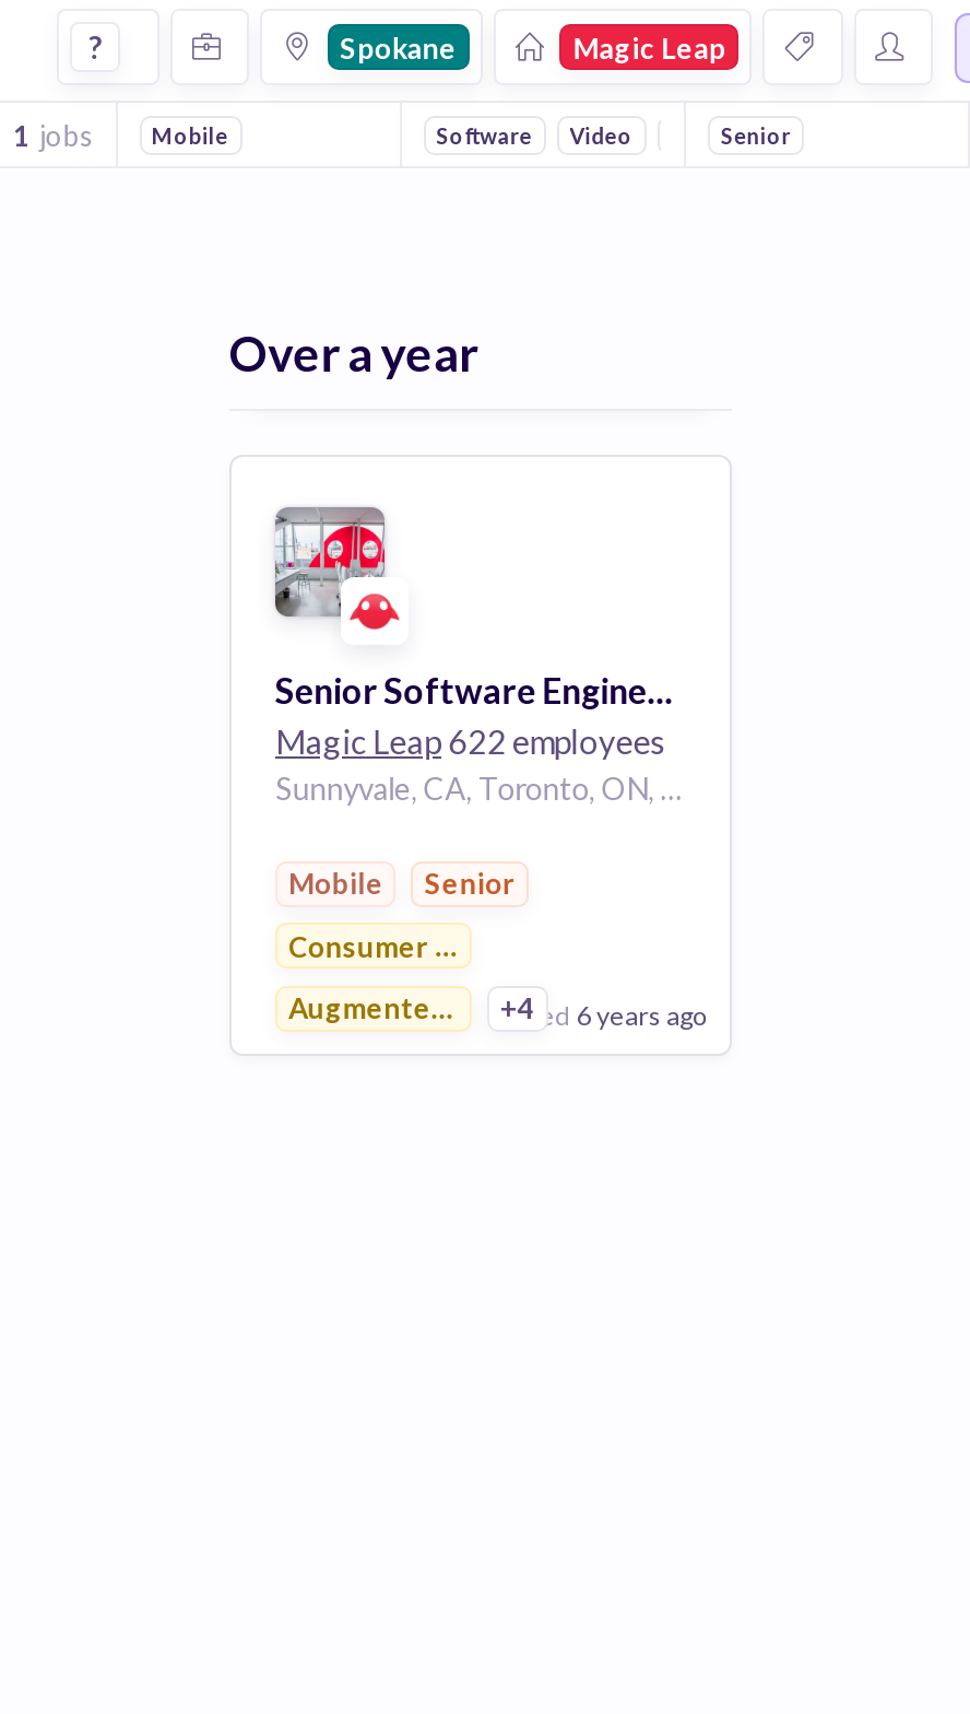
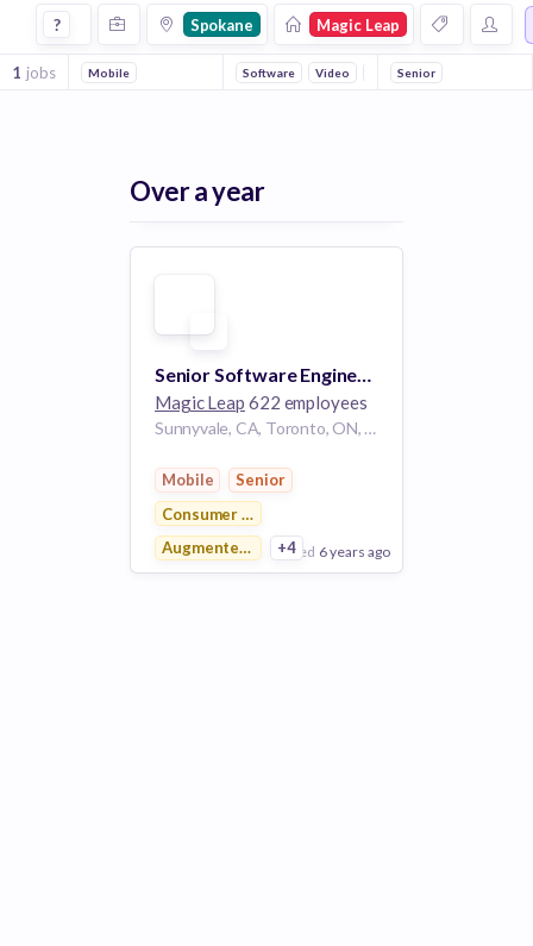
- [image]
